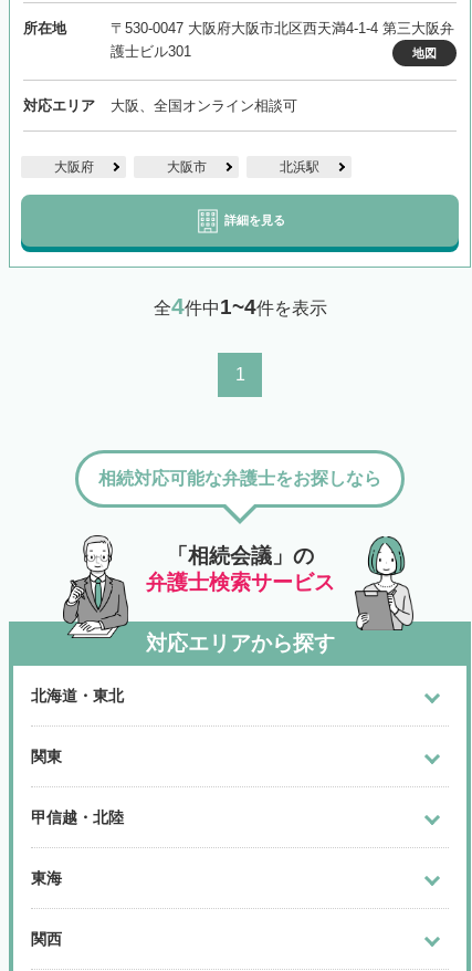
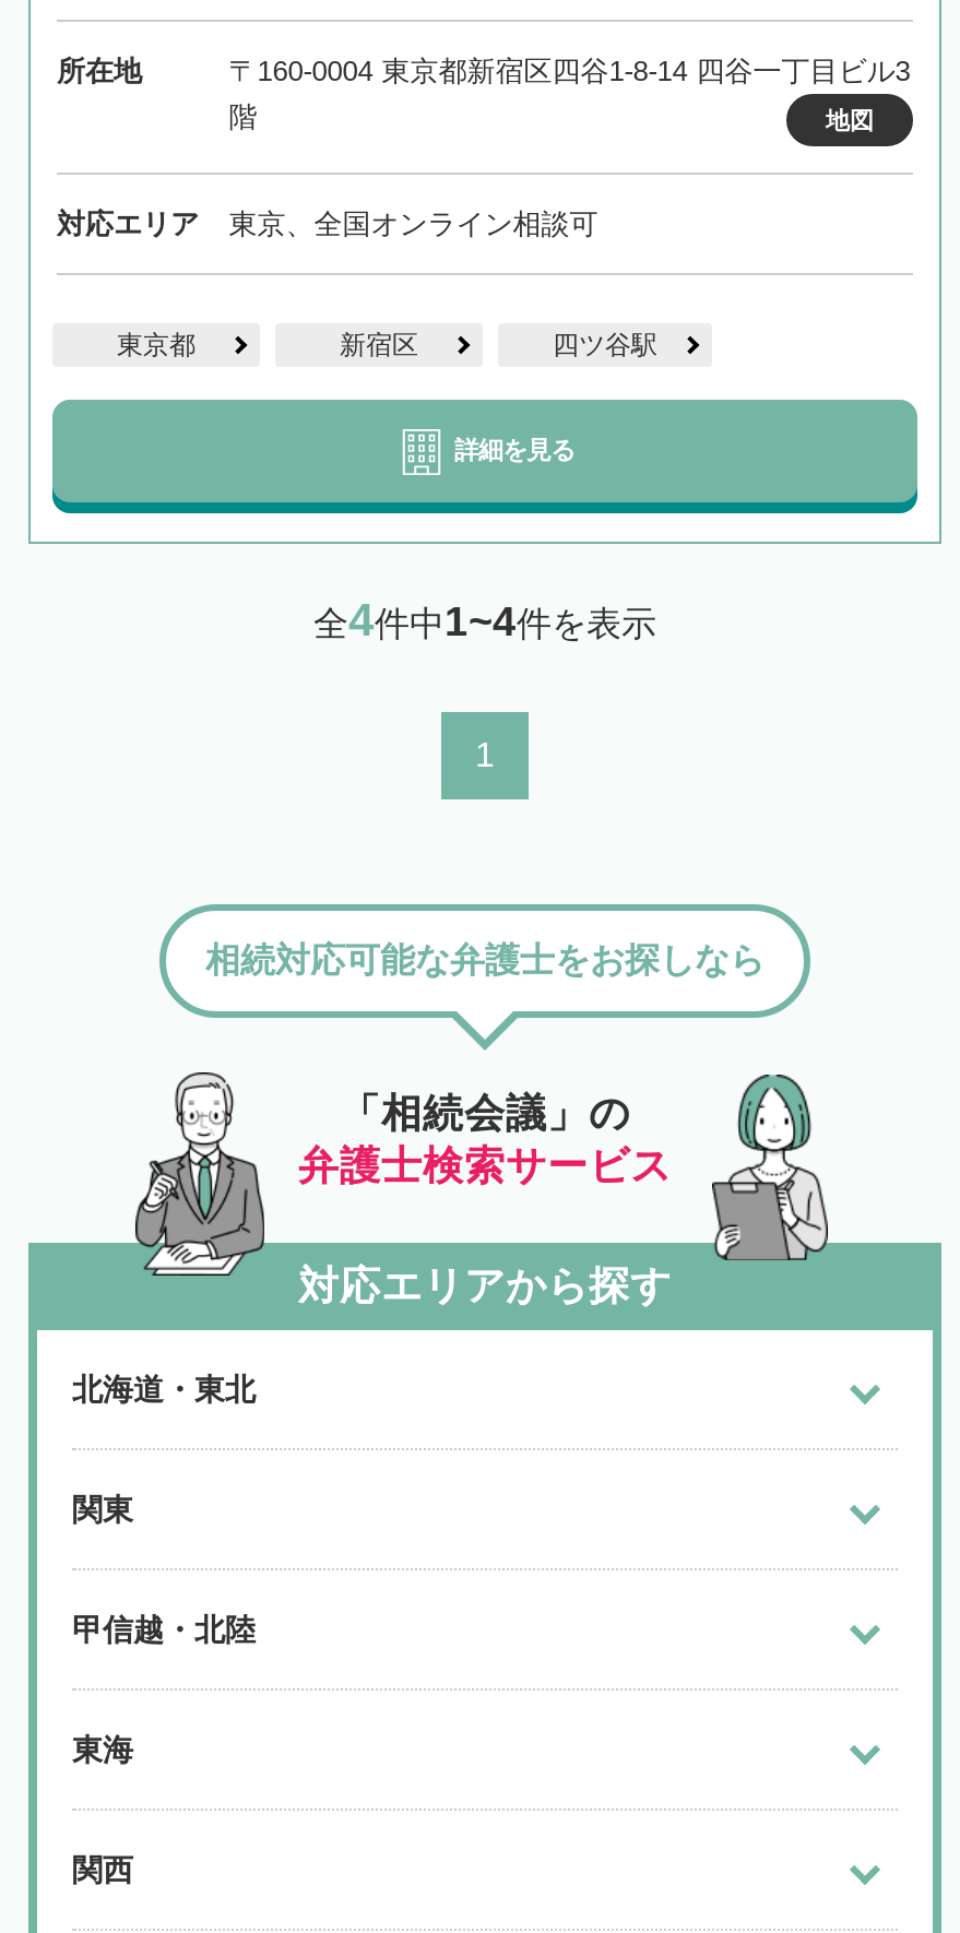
- 〒530-0047 大阪府大阪市北区西天満4-1-4 第三大阪弁
- 護士ビル301
+ 〒160-0004 東京都新宿区四谷1-8-14 四谷一丁目ビル3
+ 階

- 大阪、全国オンライン相談可
+ 東京、全国オンライン相談可

- 大阪府
- 大阪市
- 北浜駅
+ 東京都
+ 新宿区
+ 四ツ谷駅
